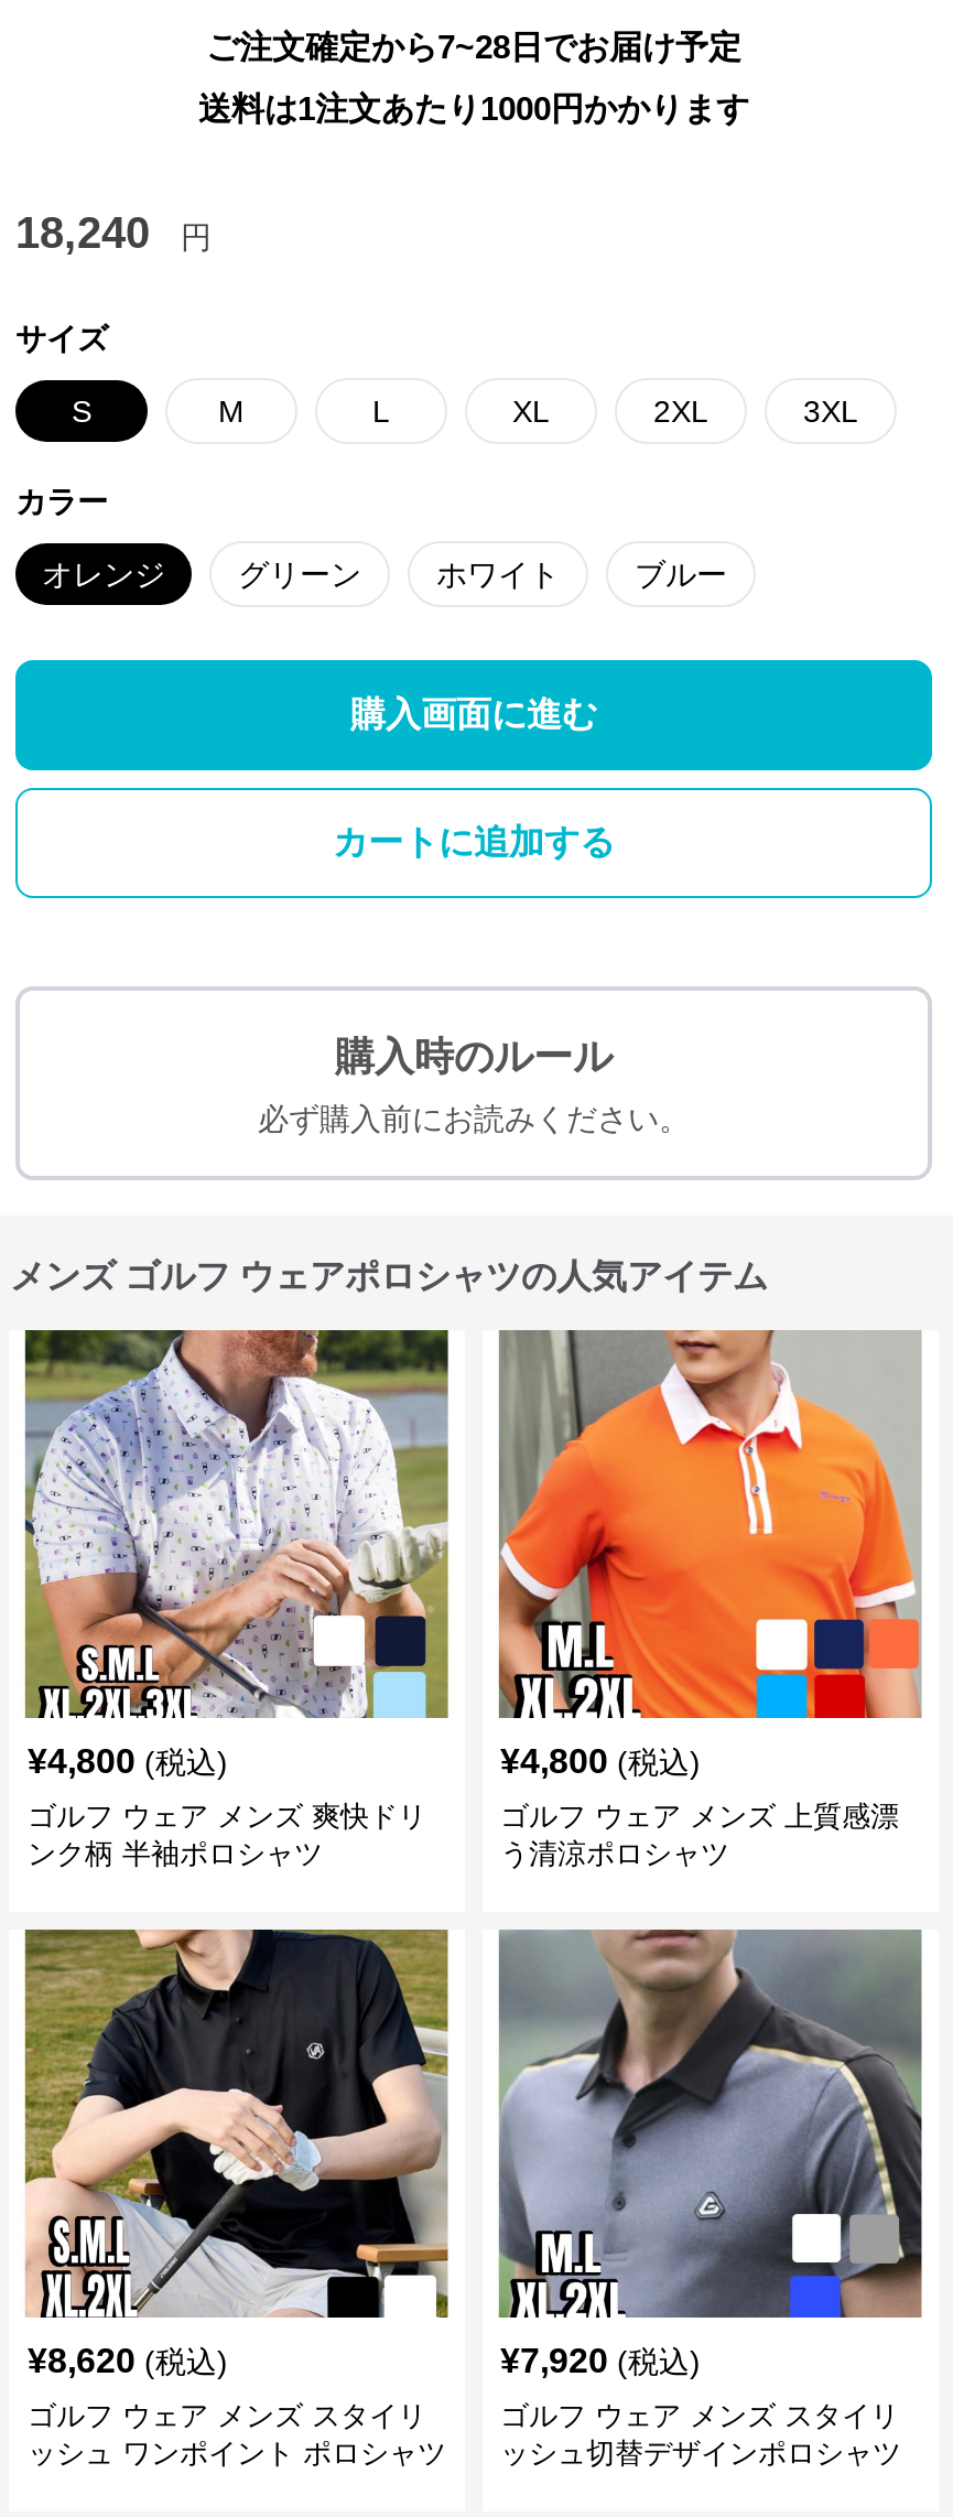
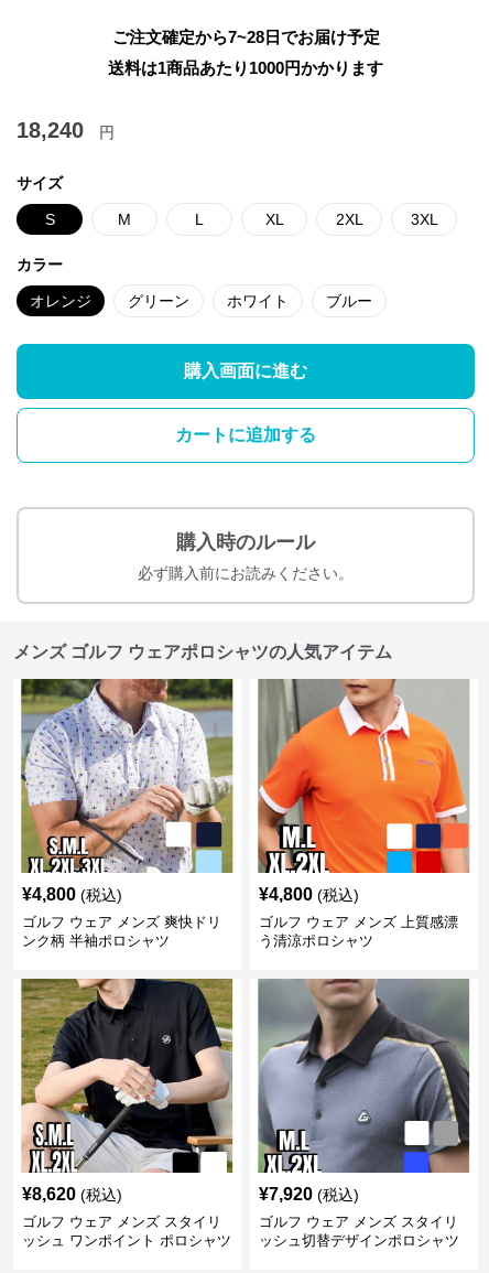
- 送料は1注文あたり1000円かかります
+ 送料は1商品あたり1000円かかります
